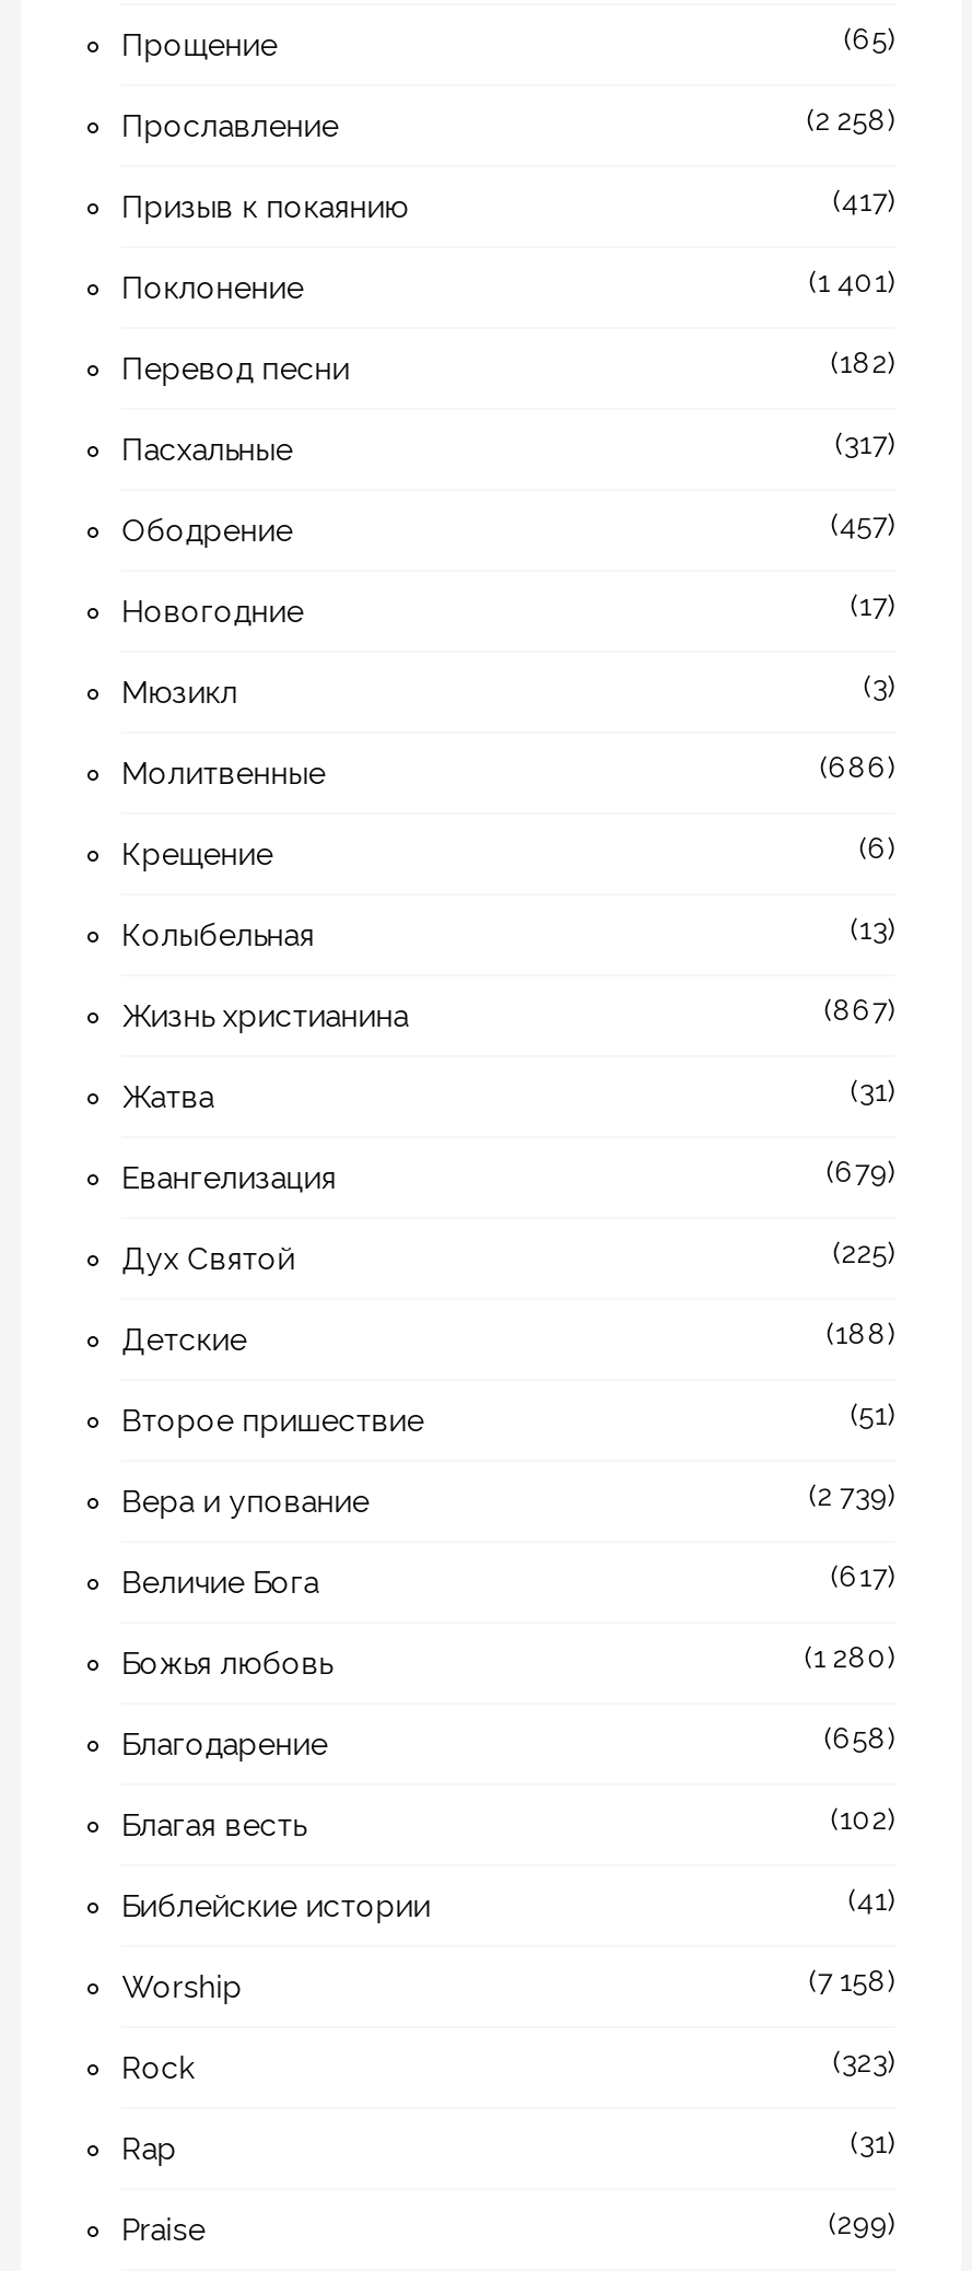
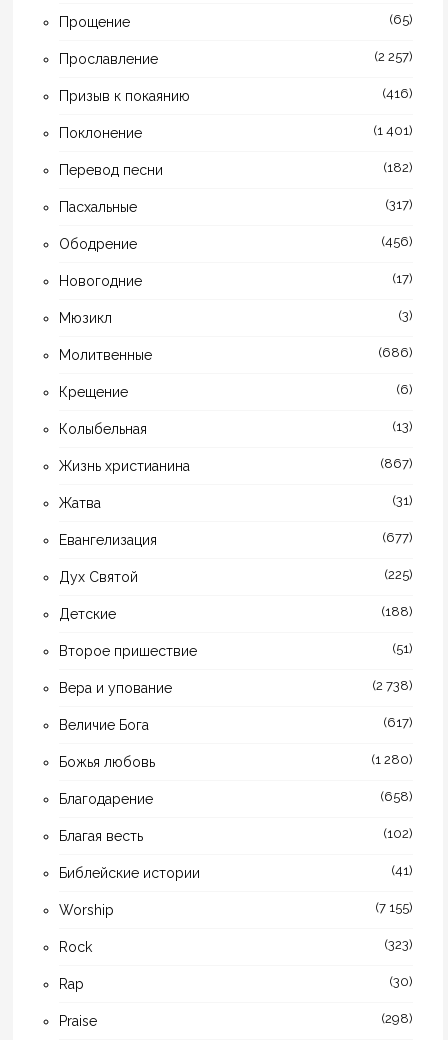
- (2 258)
+ (2 257)

- (417)
+ (416)

- (457)
+ (456)

- (679)
+ (677)

- (2 739)
+ (2 738)

- (7 158)
+ (7 155)

- (31)
+ (30)

- (299)
+ (298)
